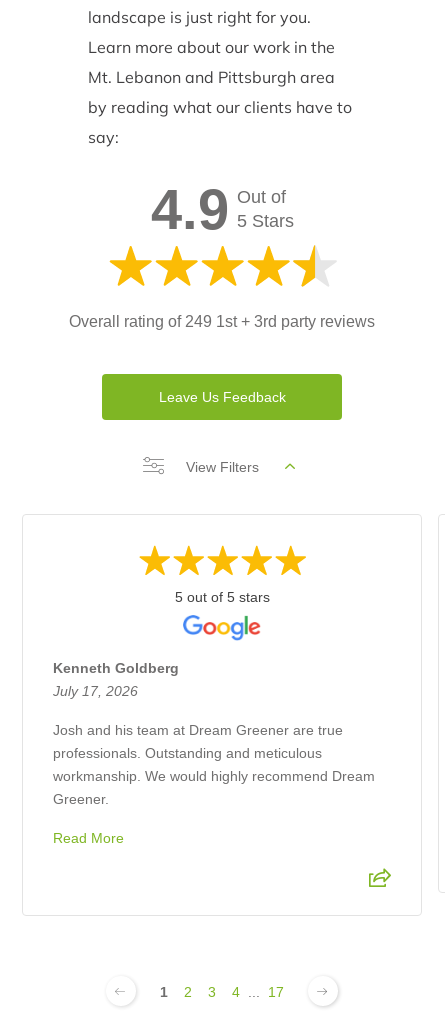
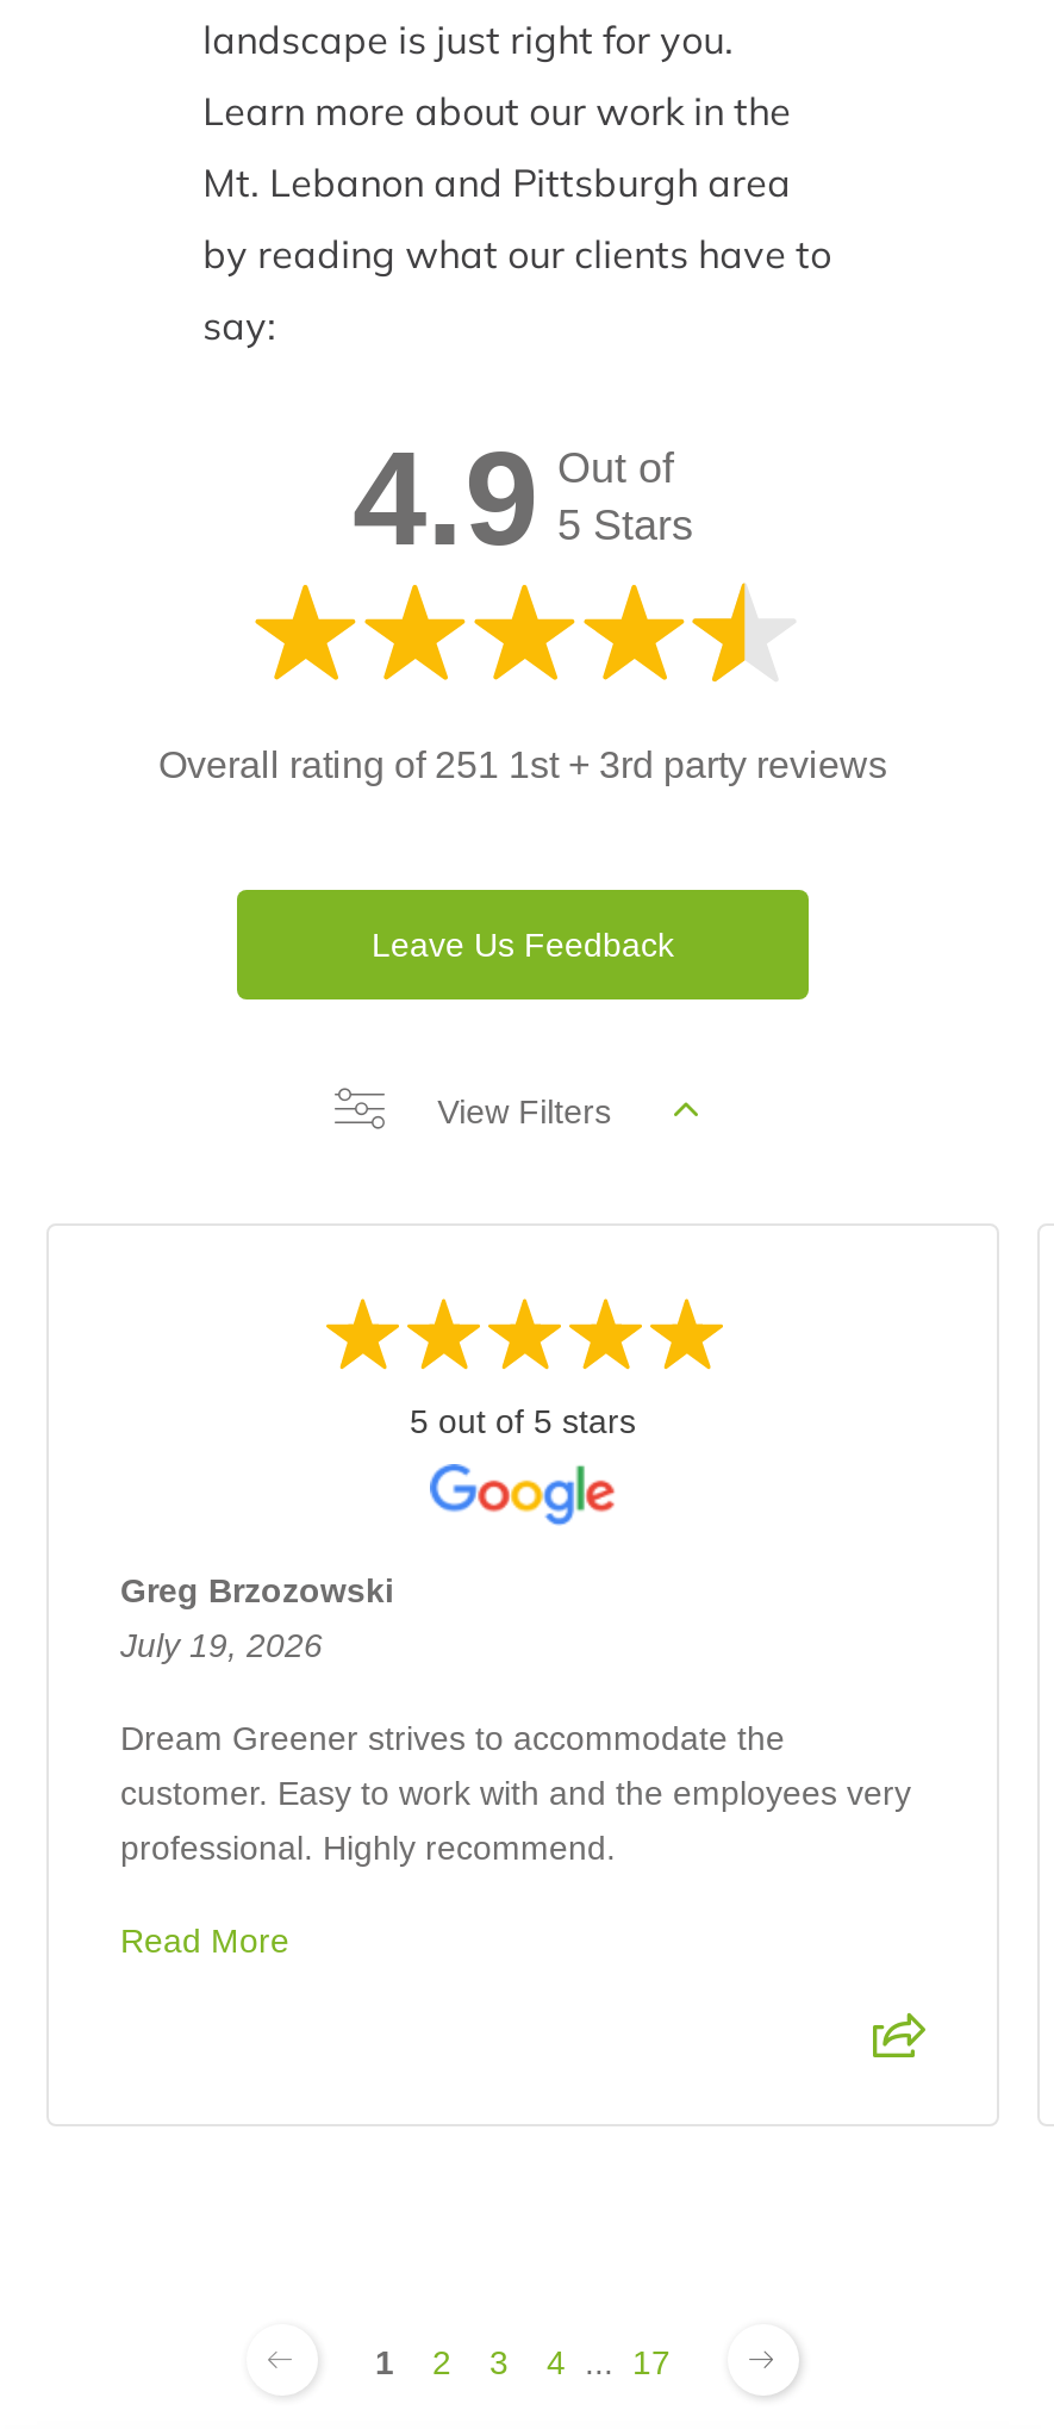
- Overall rating of 249 1st + 3rd party reviews
+ Overall rating of 251 1st + 3rd party reviews

- Kenneth Goldberg
- July 17, 2026
+ Greg Brzozowski
+ July 19, 2026

- Josh and his team at Dream Greener are true
- professionals. Outstanding and meticulous
- workmanship. We would highly recommend Dream
- Greener.
+ Dream Greener strives to accommodate the
+ customer. Easy to work with and the employees very
+ professional. Highly recommend.

moved up: Read More
